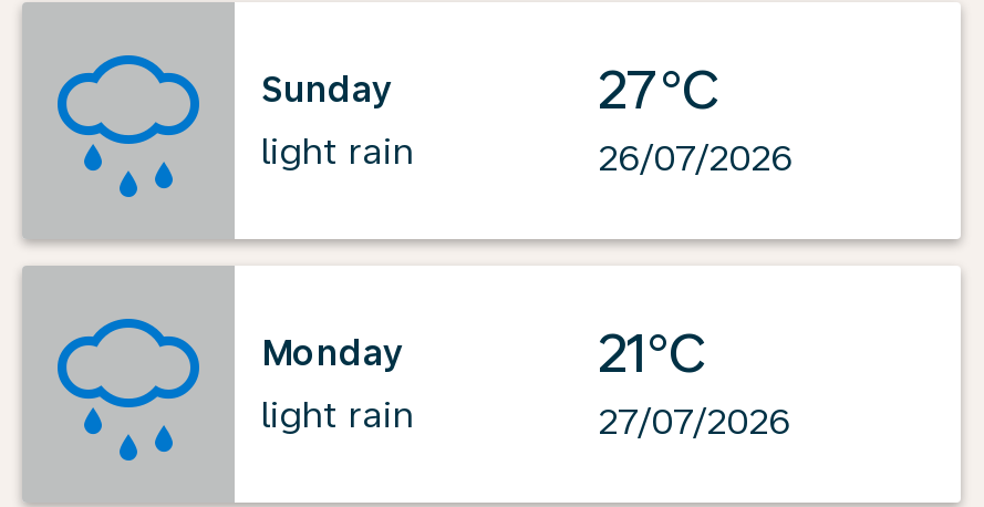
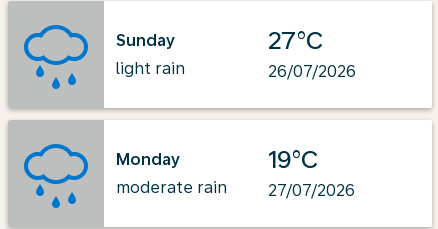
- 21°C
+ 19°C

- light rain
+ moderate rain
